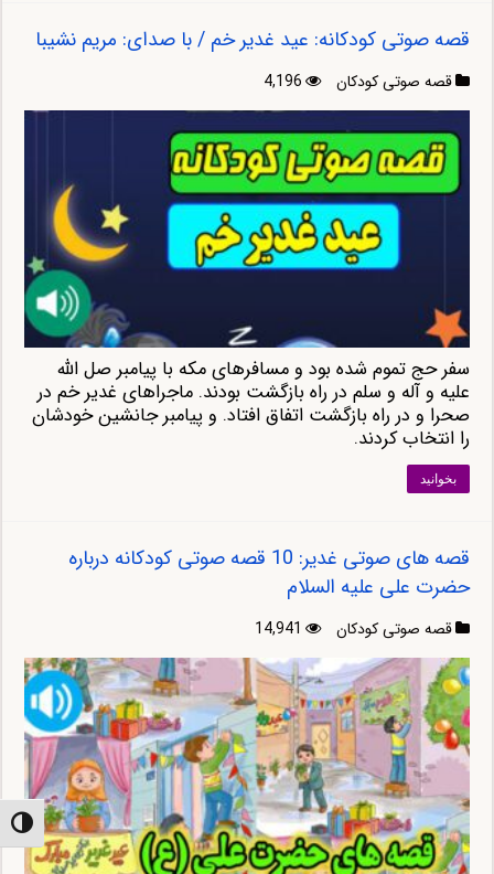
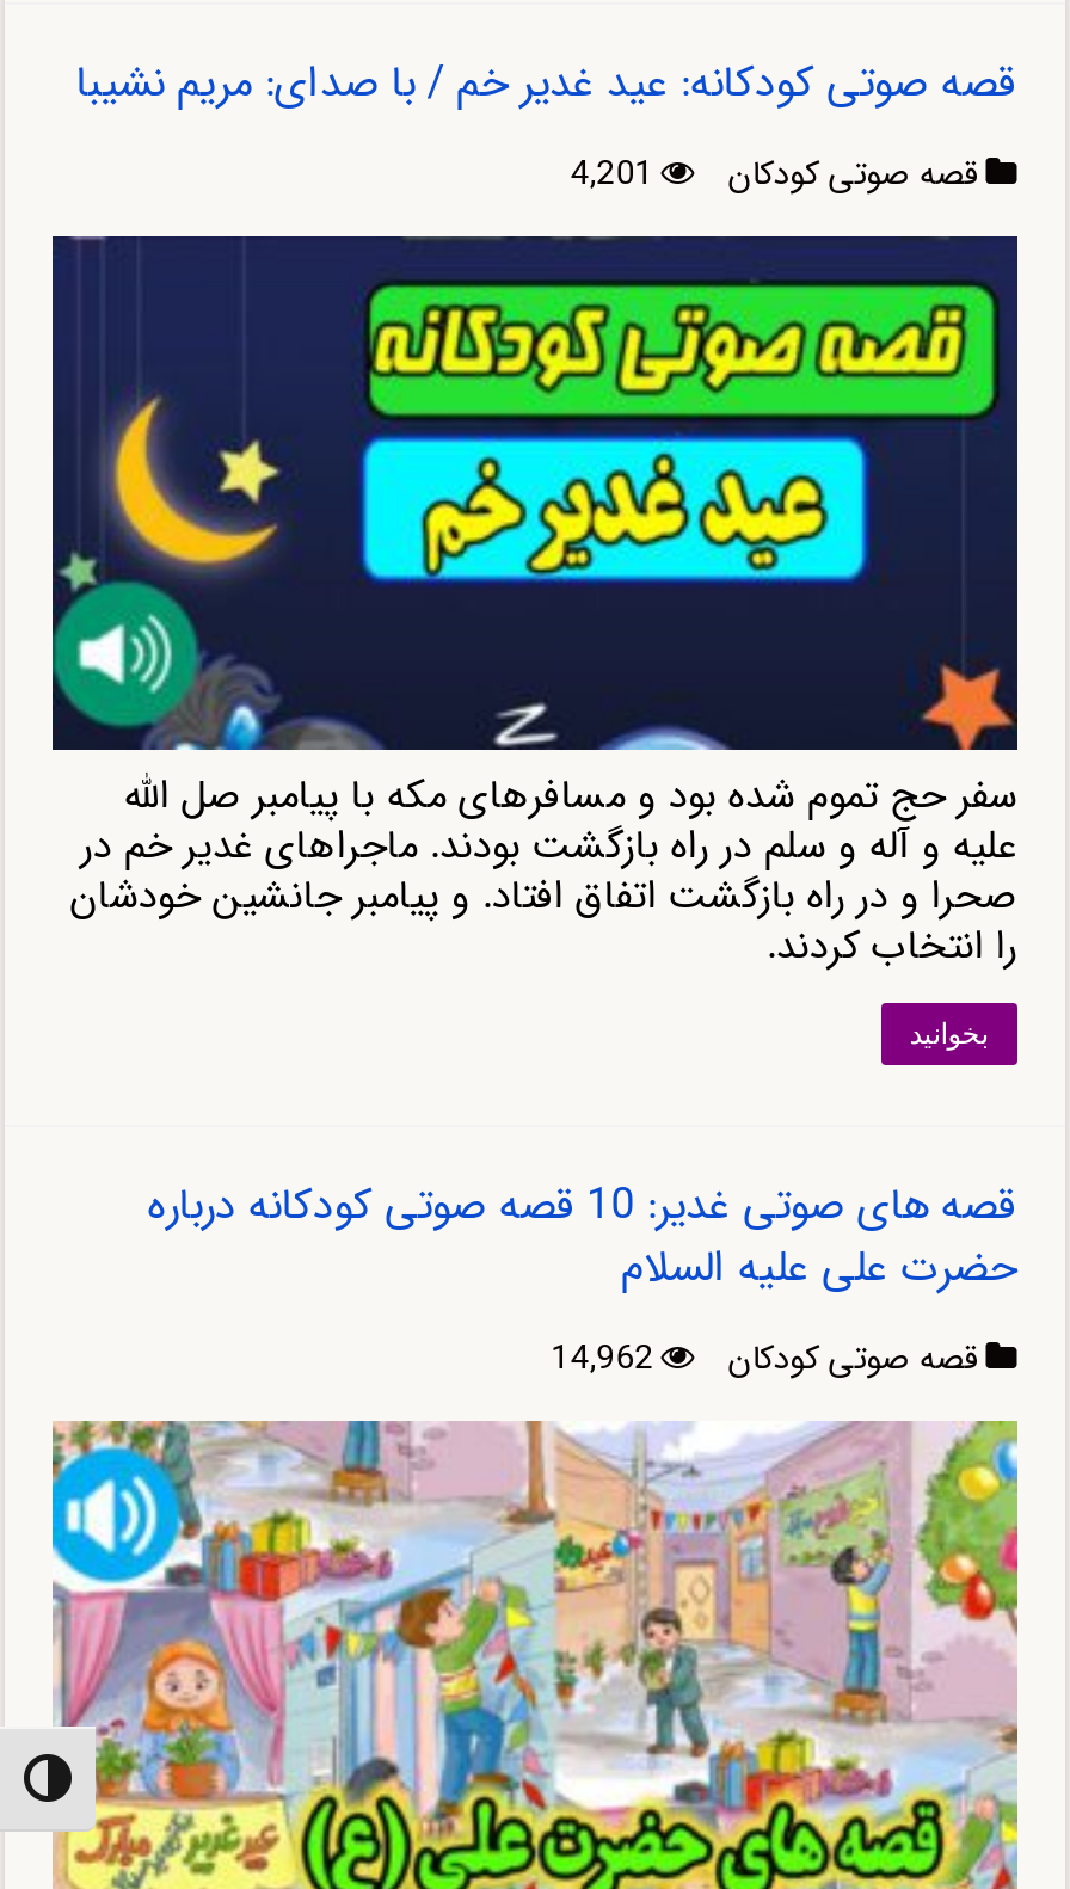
- قصه صوتی کودکان 4,196
+ قصه صوتی کودکان 4,201

- قصه صوتی کودکان 14,941
+ قصه صوتی کودکان 14,962
